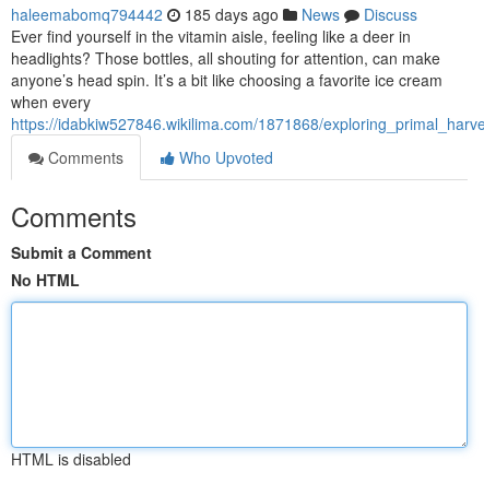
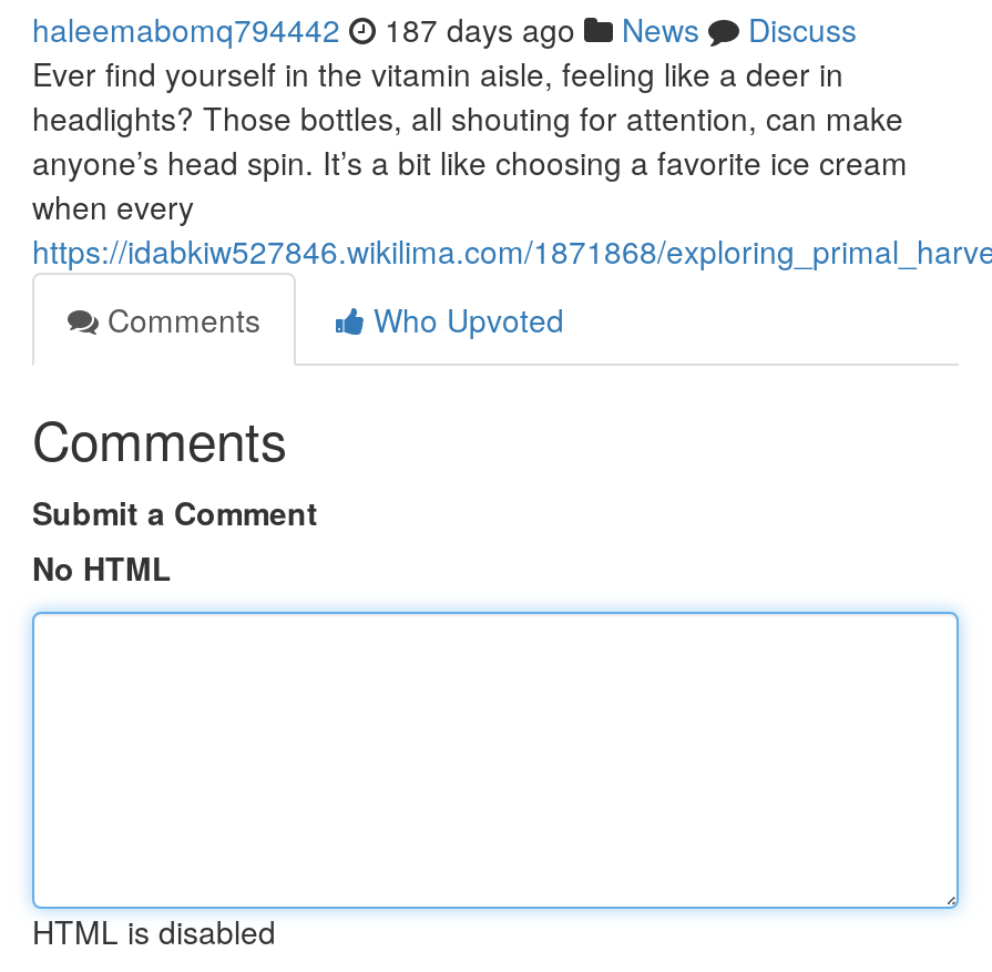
- haleemabomq794442 185 days ago News Discuss
+ haleemabomq794442 187 days ago News Discuss
